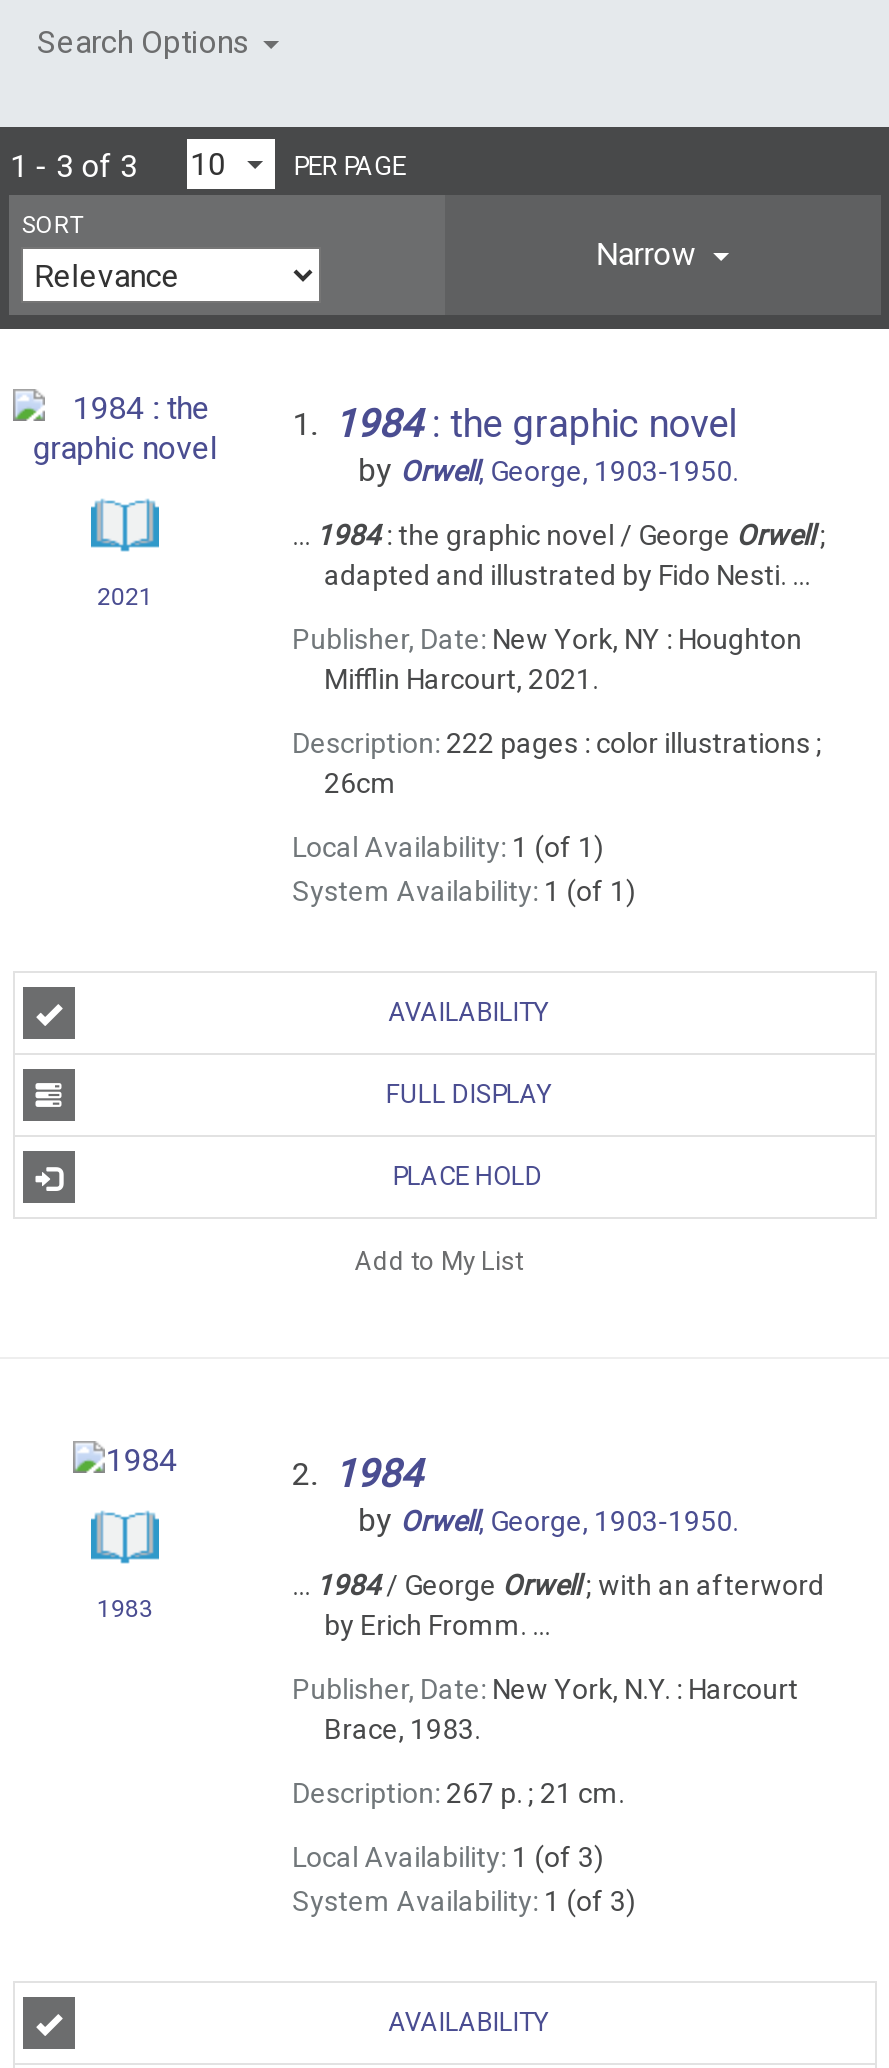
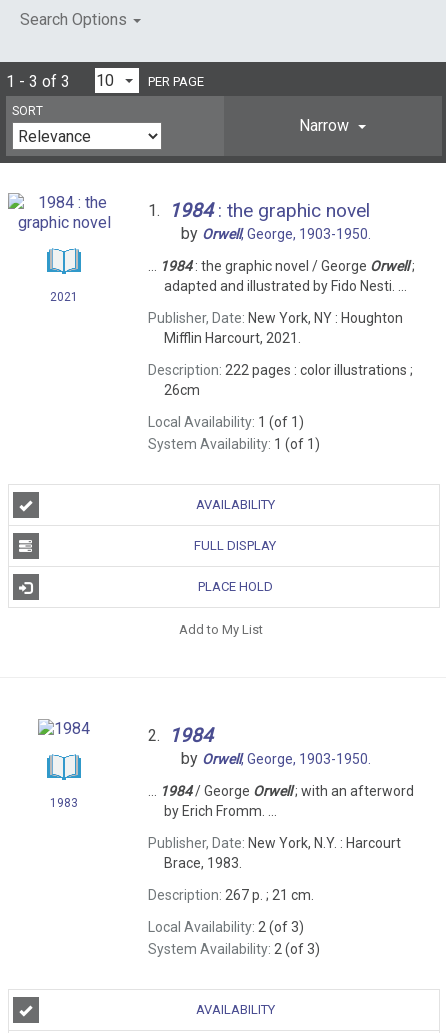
- Local Availability: 1 (of 3)
+ Local Availability: 2 (of 3)

- System Availability: 1 (of 3)
+ System Availability: 2 (of 3)
